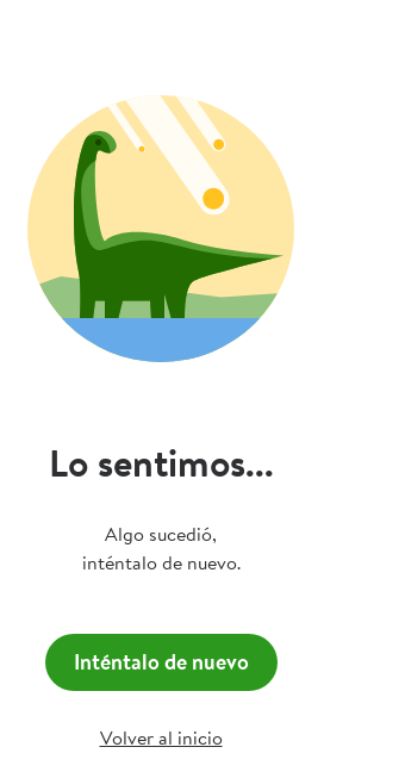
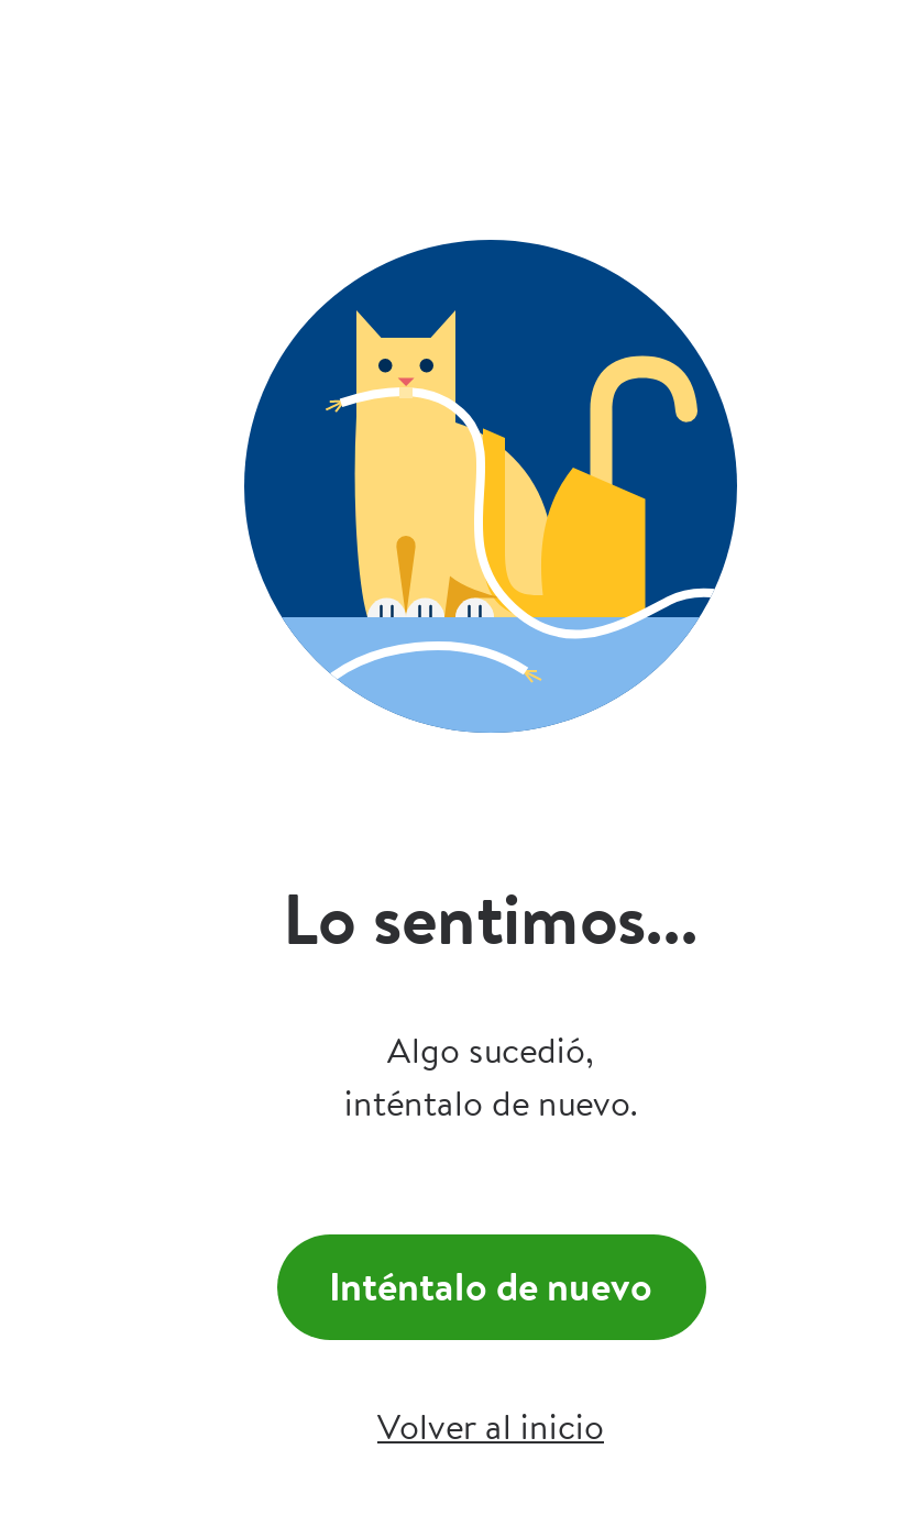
- [image]
+ [image]
